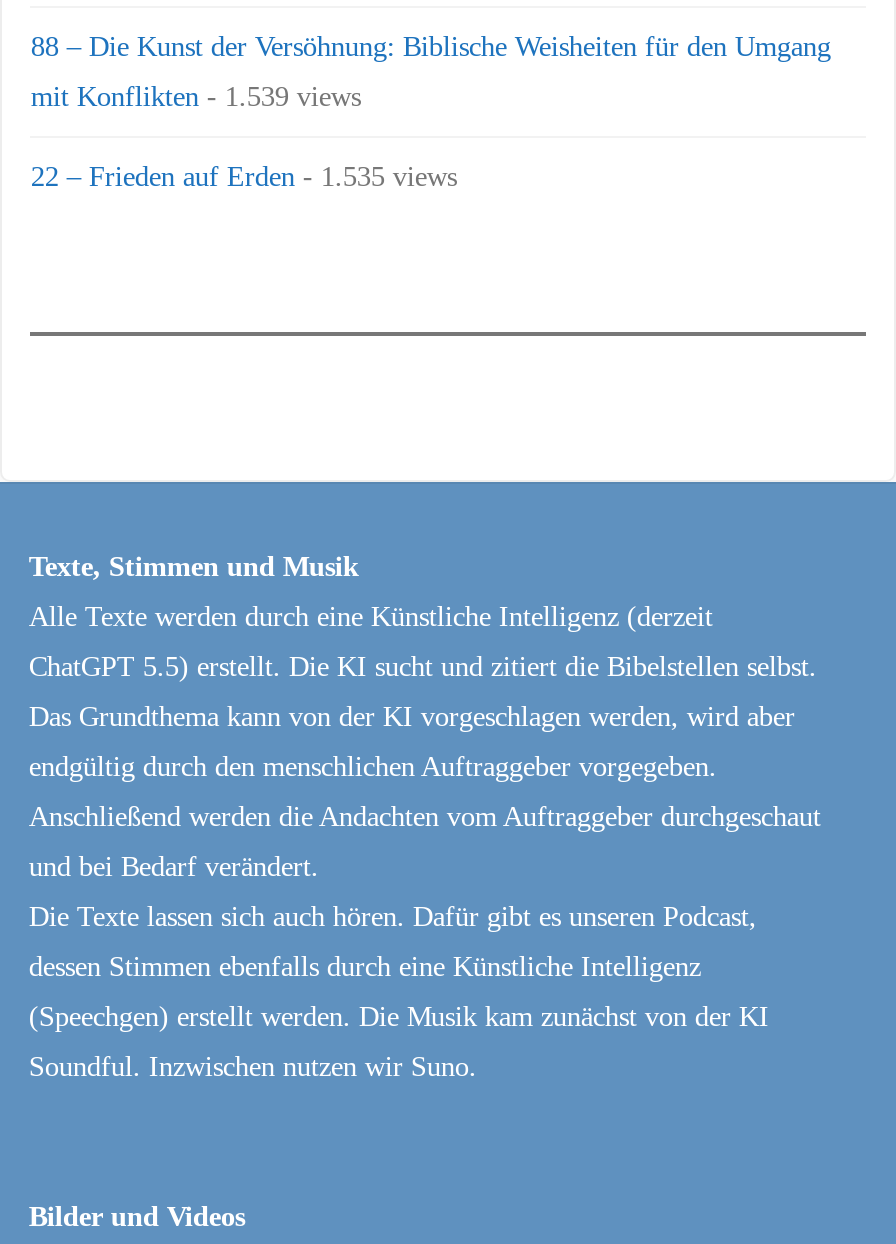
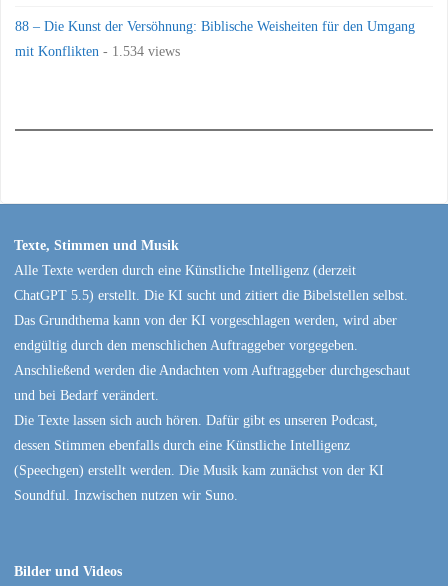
- mit Konflikten - 1.539 views
- 22 – Frieden auf Erden - 1.535 views
+ mit Konflikten - 1.534 views
